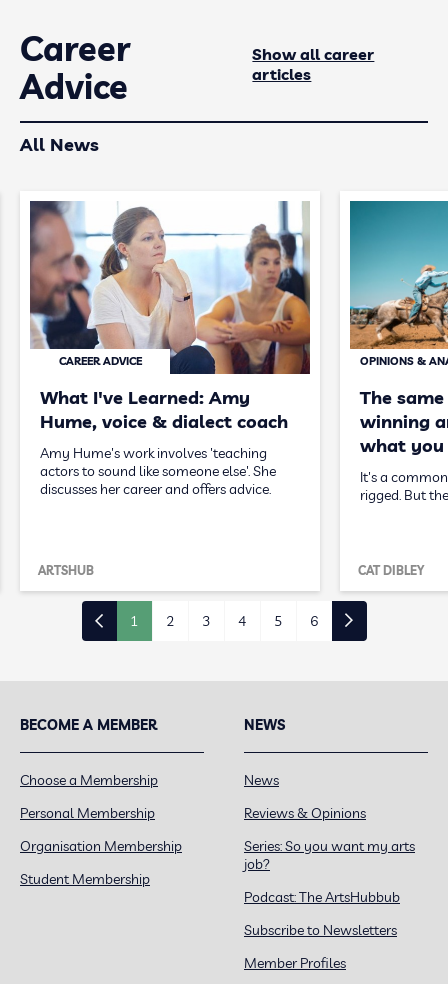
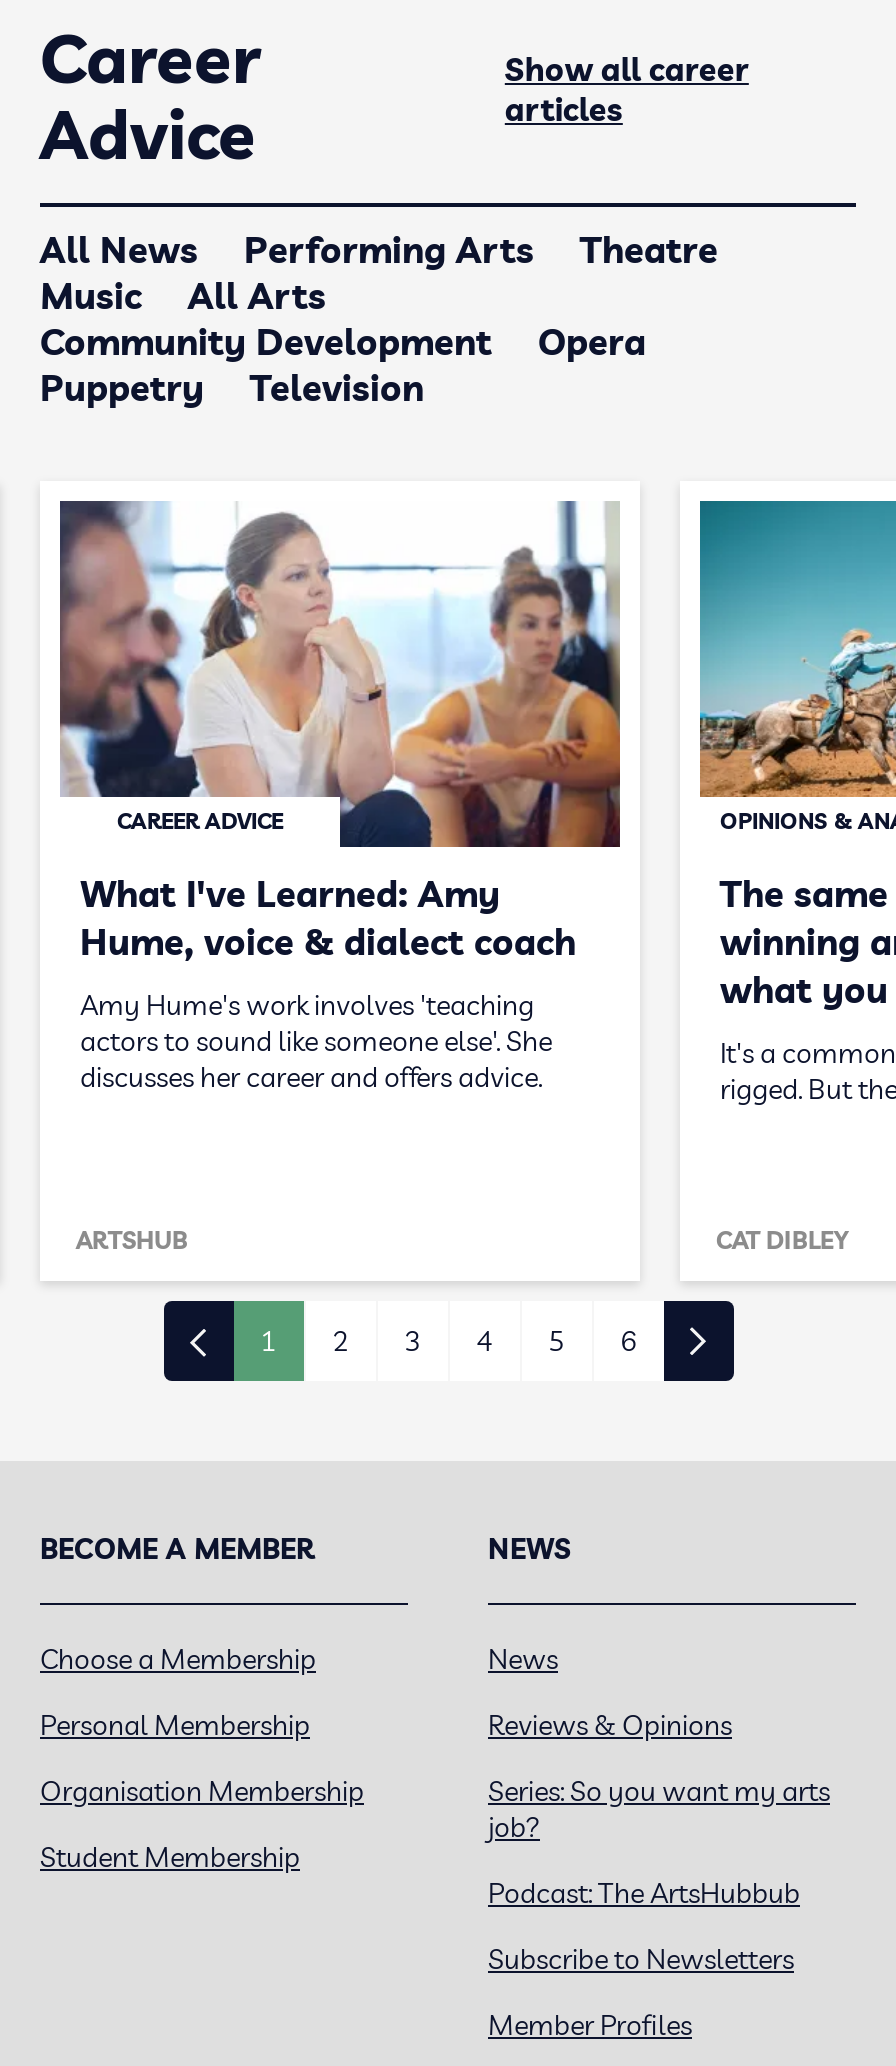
+ Performing Arts
+ Theatre
+ Music
+ All Arts
+ Community Development
+ Opera
+ Puppetry
+ Television
